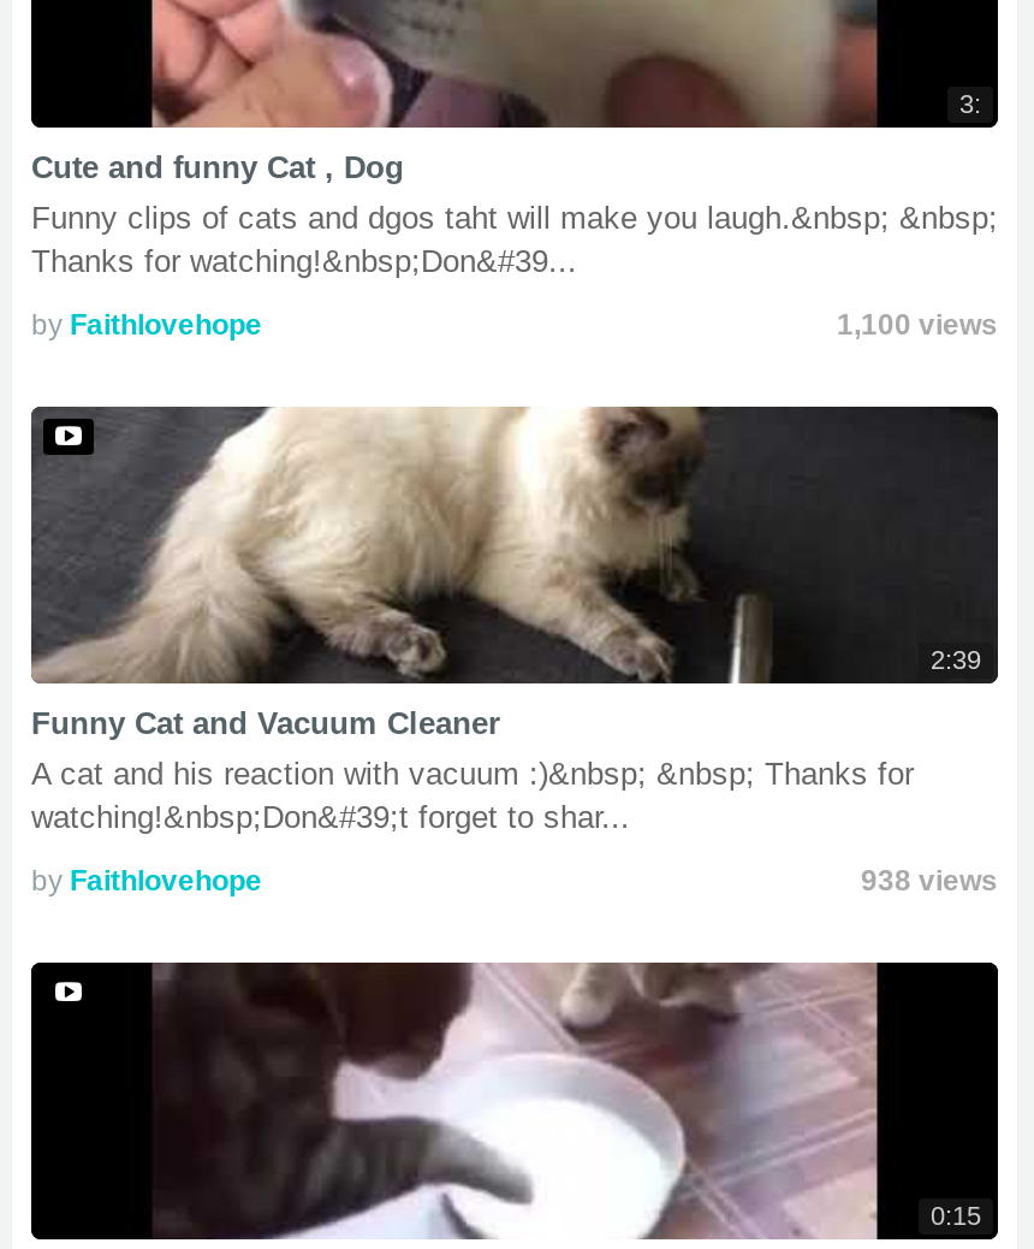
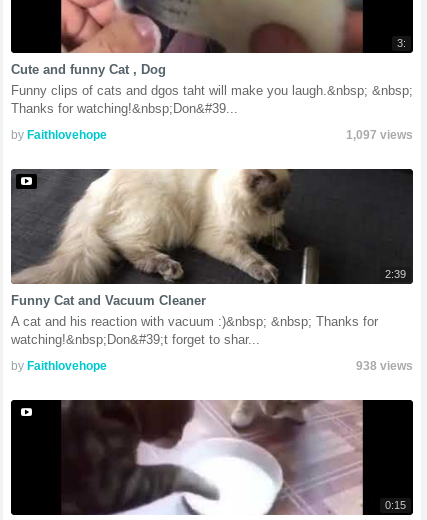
- 1,100 views
+ 1,097 views
